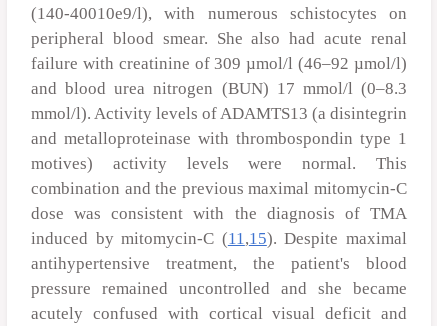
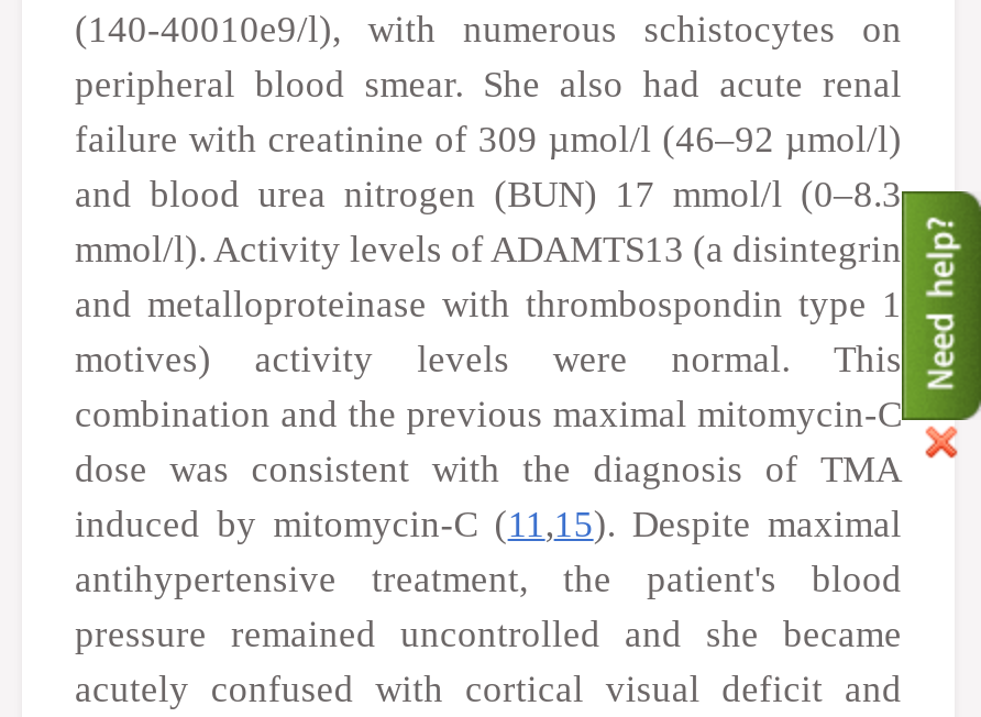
+ [image]
